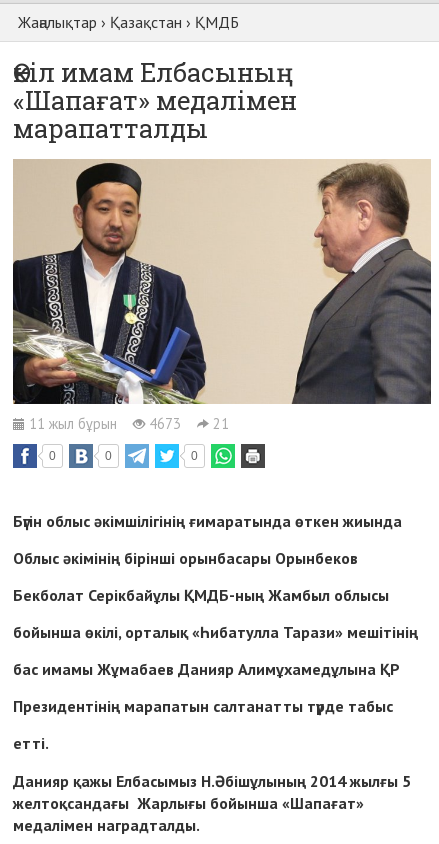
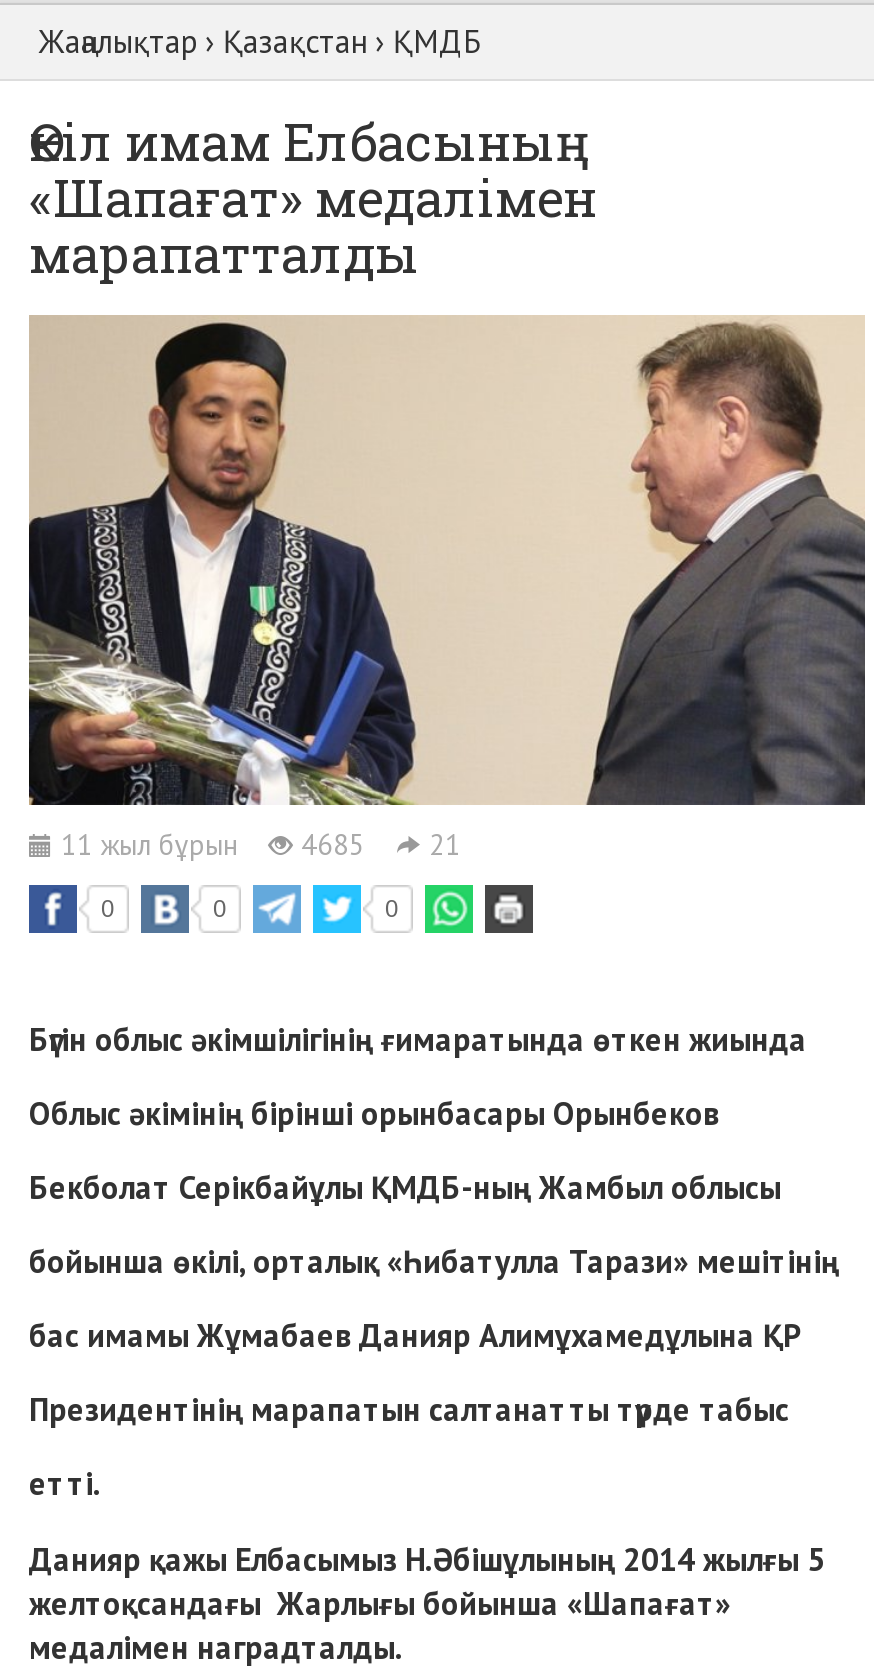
- 11 жыл бұрын 4673 21
+ 11 жыл бұрын 4685 21
